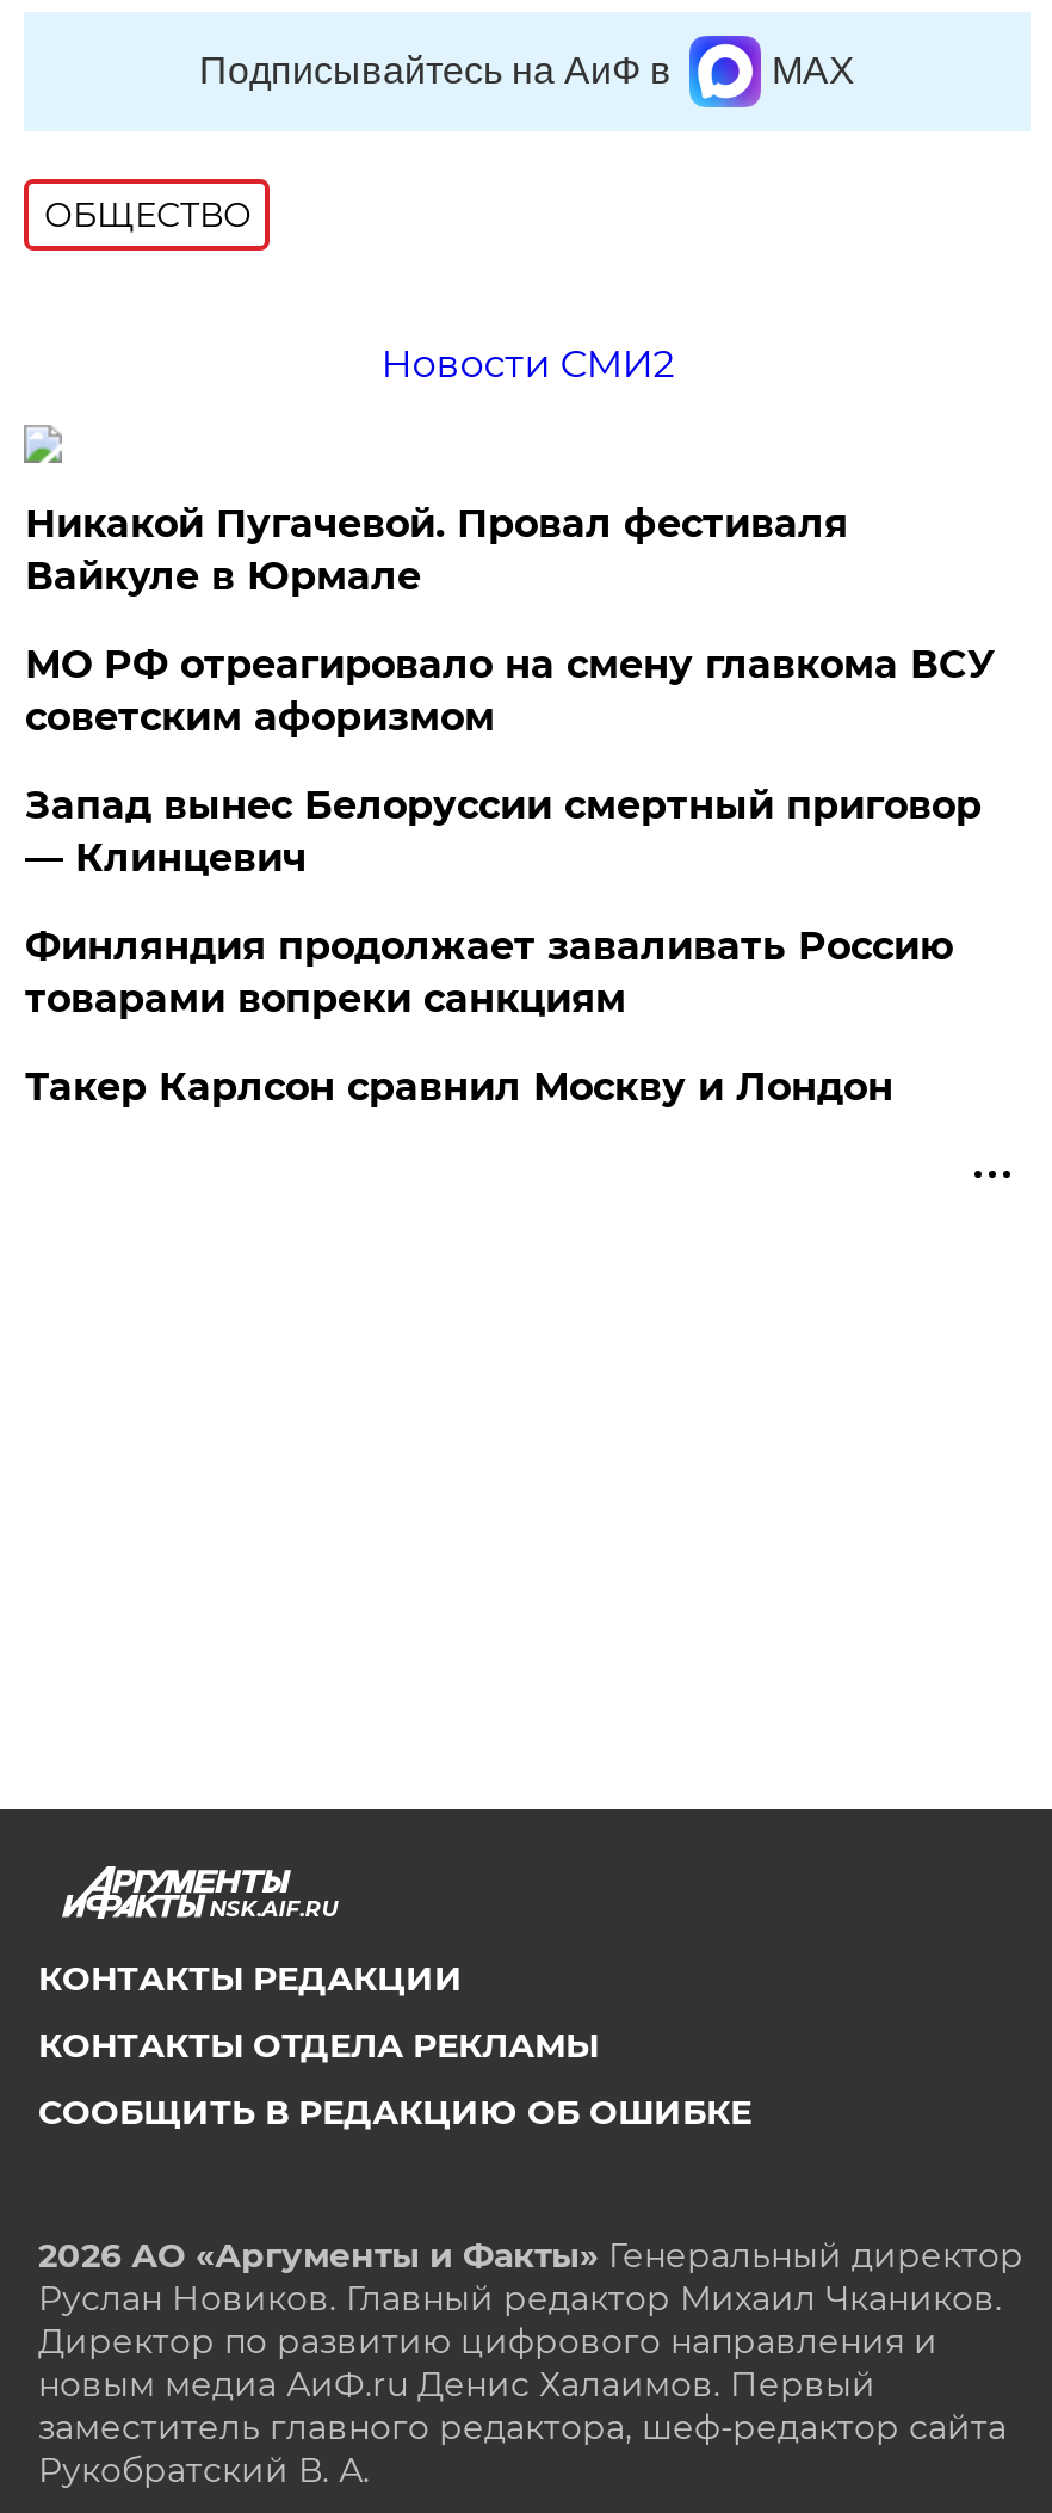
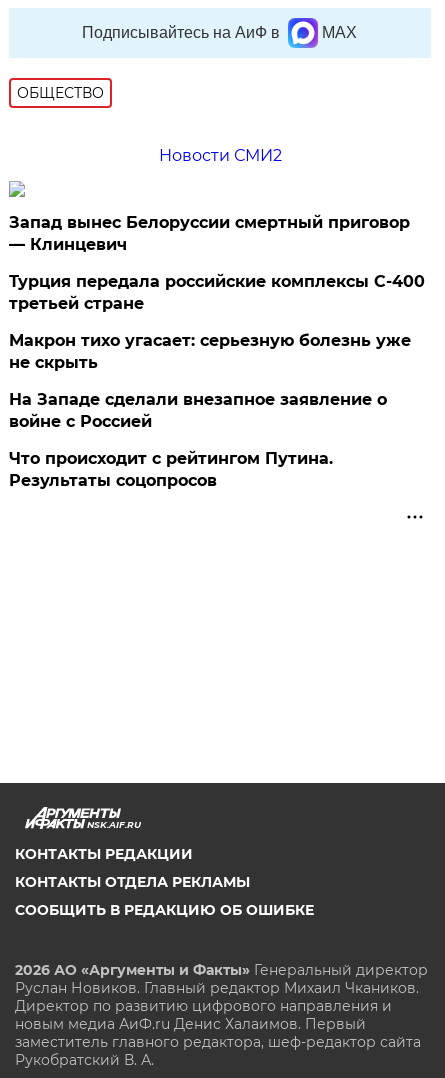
- Никакой Пугачевой. Провал фестиваля
- Вайкуле в Юрмале
- МО РФ отреагировало на смену главкома ВСУ
- советским афоризмом

moved up: Запад вынес Белоруссии смертный приговор | — Клинцевич

- Финляндия продолжает заваливать Россию
- товарами вопреки санкциям
- Такер Карлсон сравнил Москву и Лондон
+ Турция передала российские комплексы С-400
+ третьей стране
+ Макрон тихо угасает: серьезную болезнь уже
+ не скрыть
+ На Западе сделали внезапное заявление о
+ войне с Россией
+ Что происходит с рейтингом Путина.
+ Результаты соцопросов
